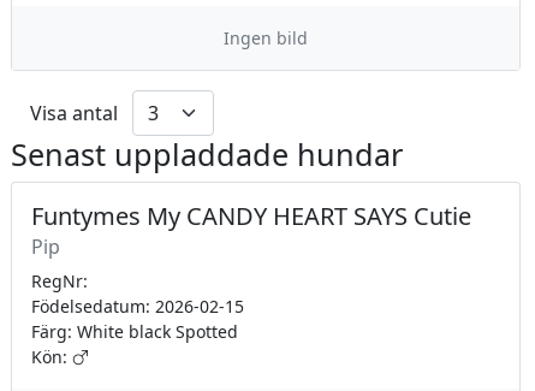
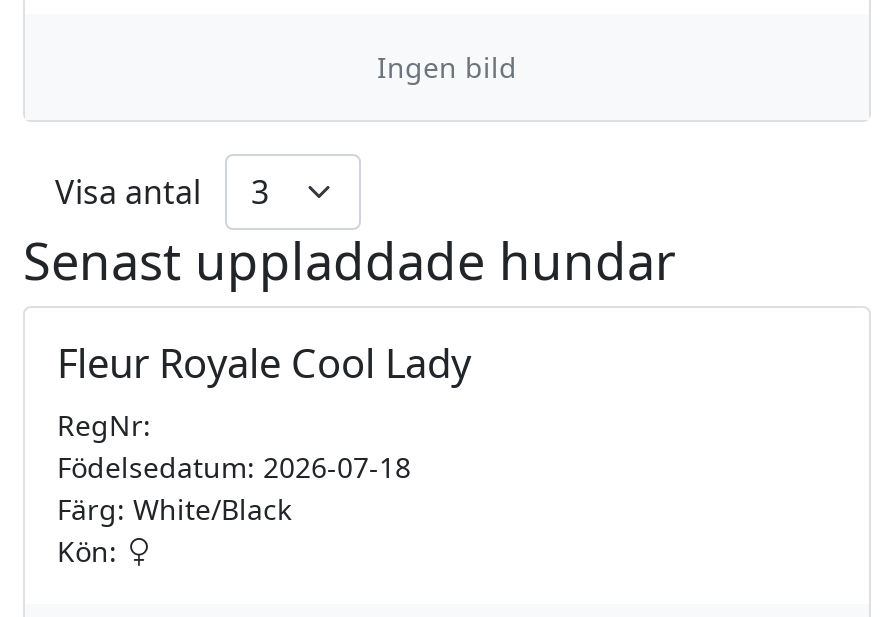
- Funtymes My CANDY HEART SAYS Cutie
- Pip
+ Fleur Royale Cool Lady

- Födelsedatum: 2026-02-15
- Färg: White black Spotted
+ Födelsedatum: 2026-07-18
+ Färg: White/Black
